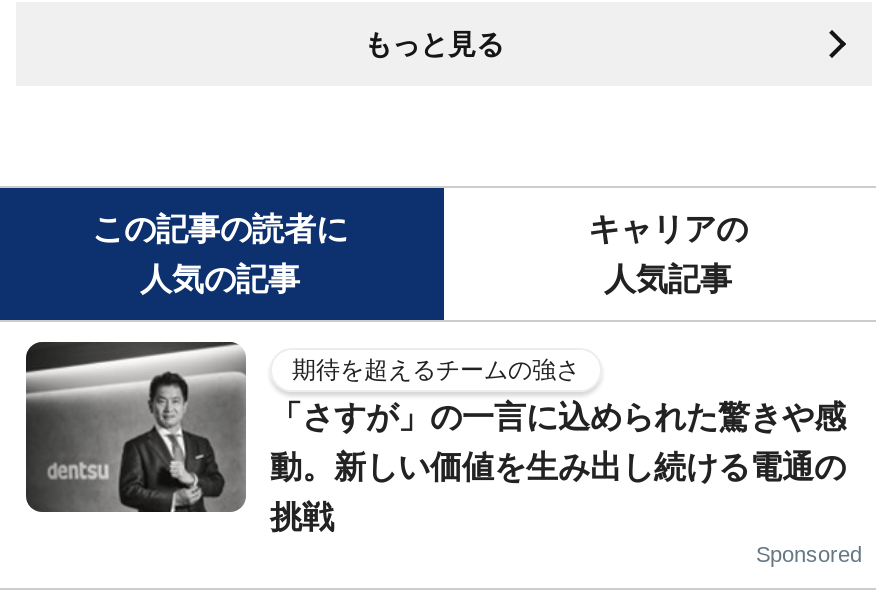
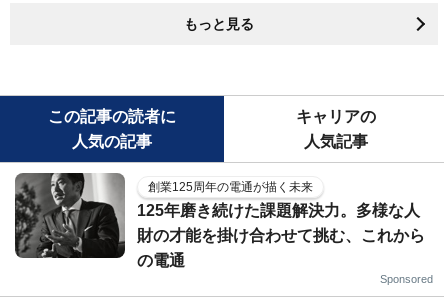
- [image]
- 「さすが」の一言に込められた驚きや感
+ [image]
+ 125年磨き続けた課題解決力。多様な人

- 期待を超えるチームの強さ
+ 創業125周年の電通が描く未来

- 動。新しい価値を生み出し続ける電通の
+ 財の才能を掛け合わせて挑む、これから

- 挑戦
+ の電通
